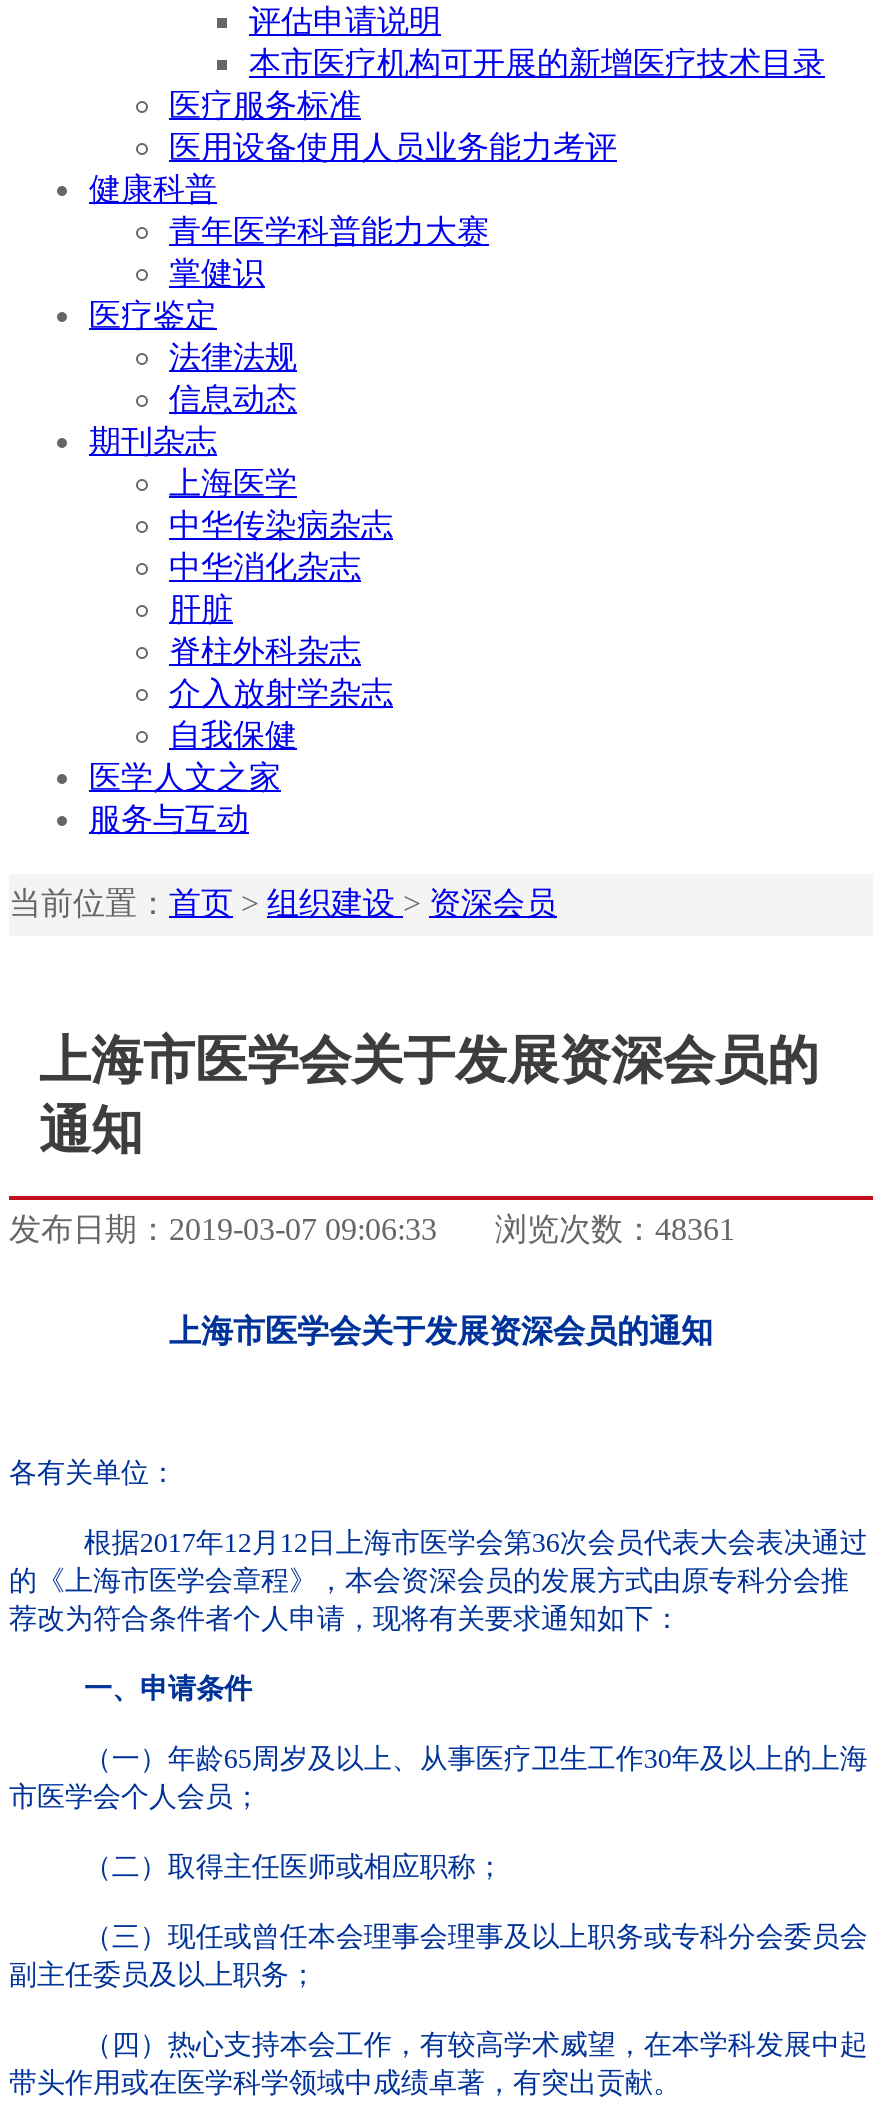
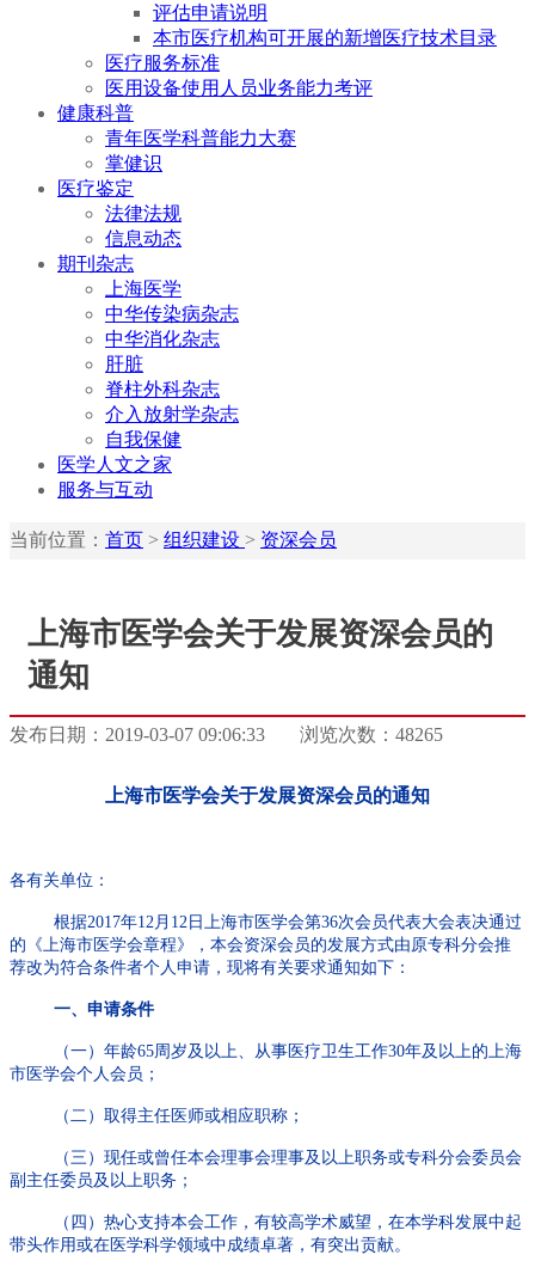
- 发布日期：2019-03-07 09:06:33 浏览次数：48361
+ 发布日期：2019-03-07 09:06:33 浏览次数：48265
